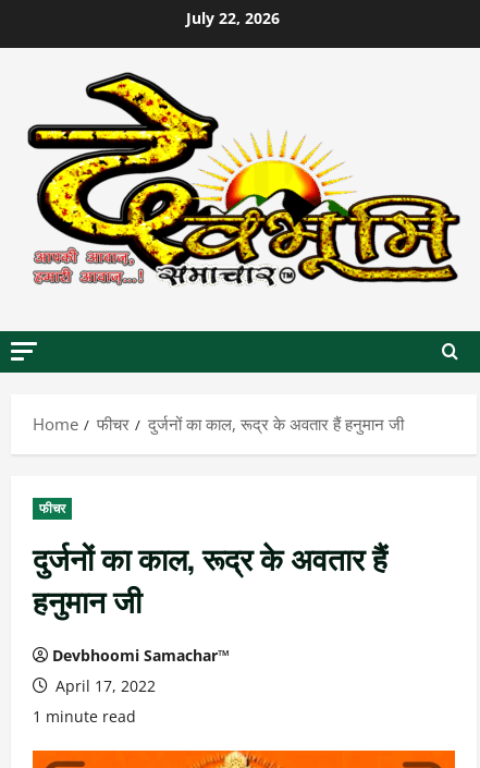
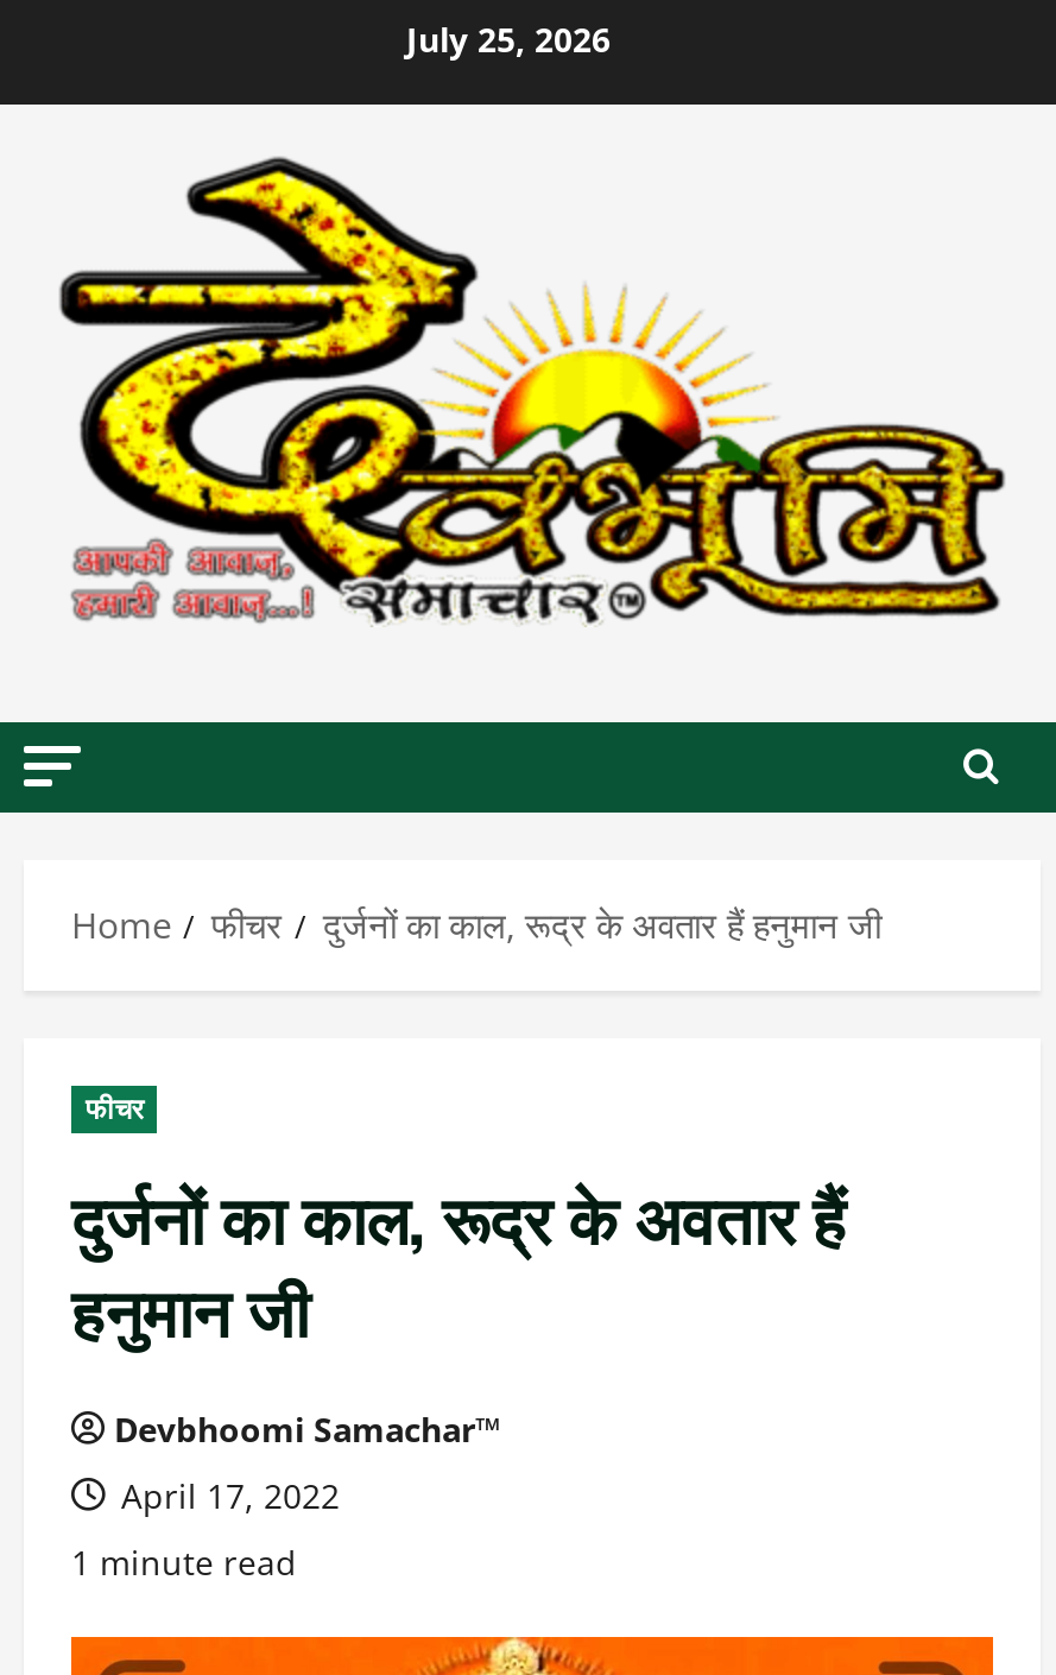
- July 22, 2026
+ July 25, 2026
